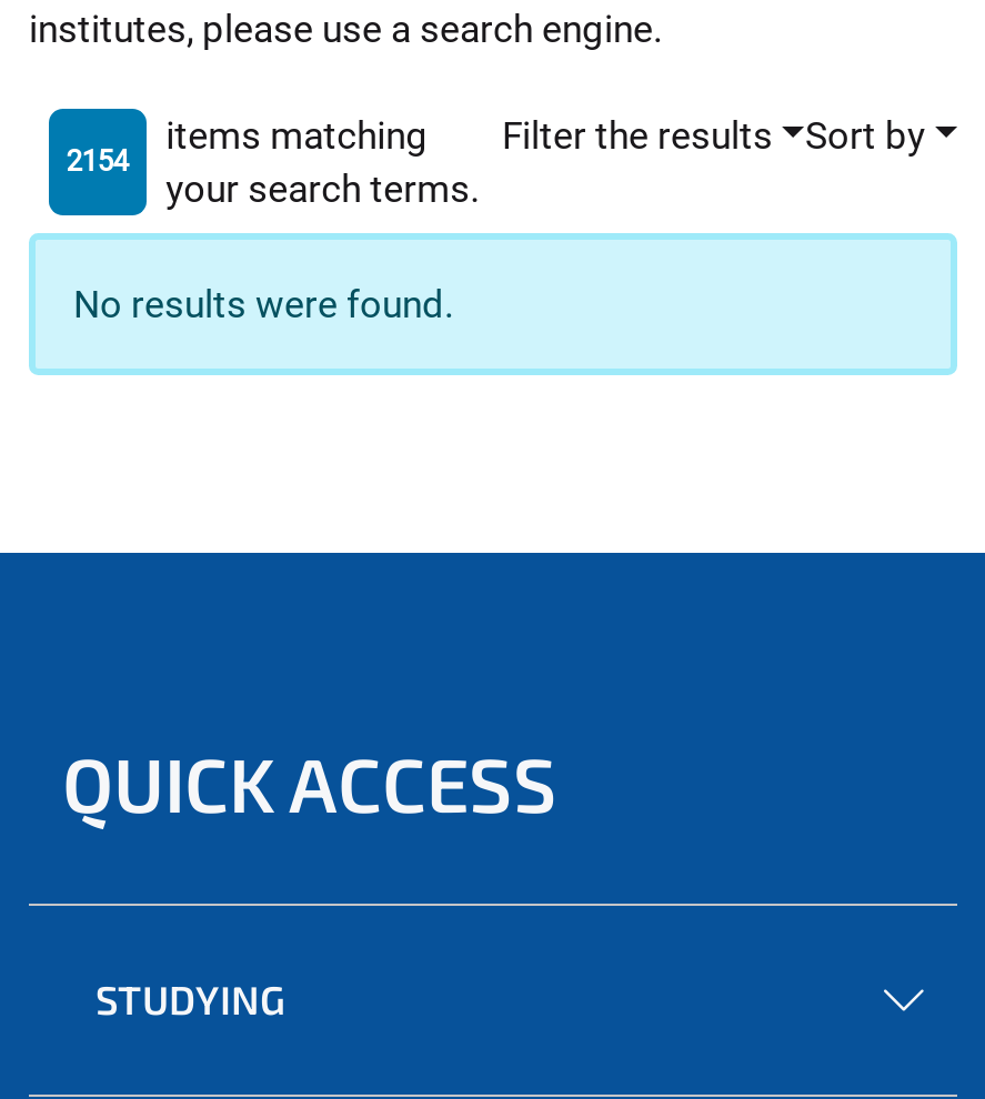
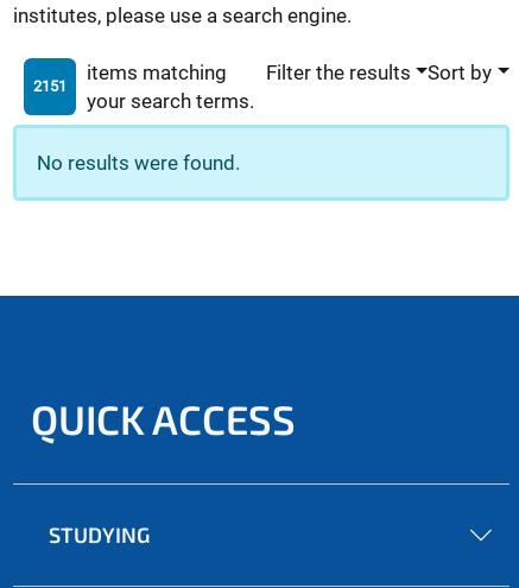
- 2154
+ 2151
